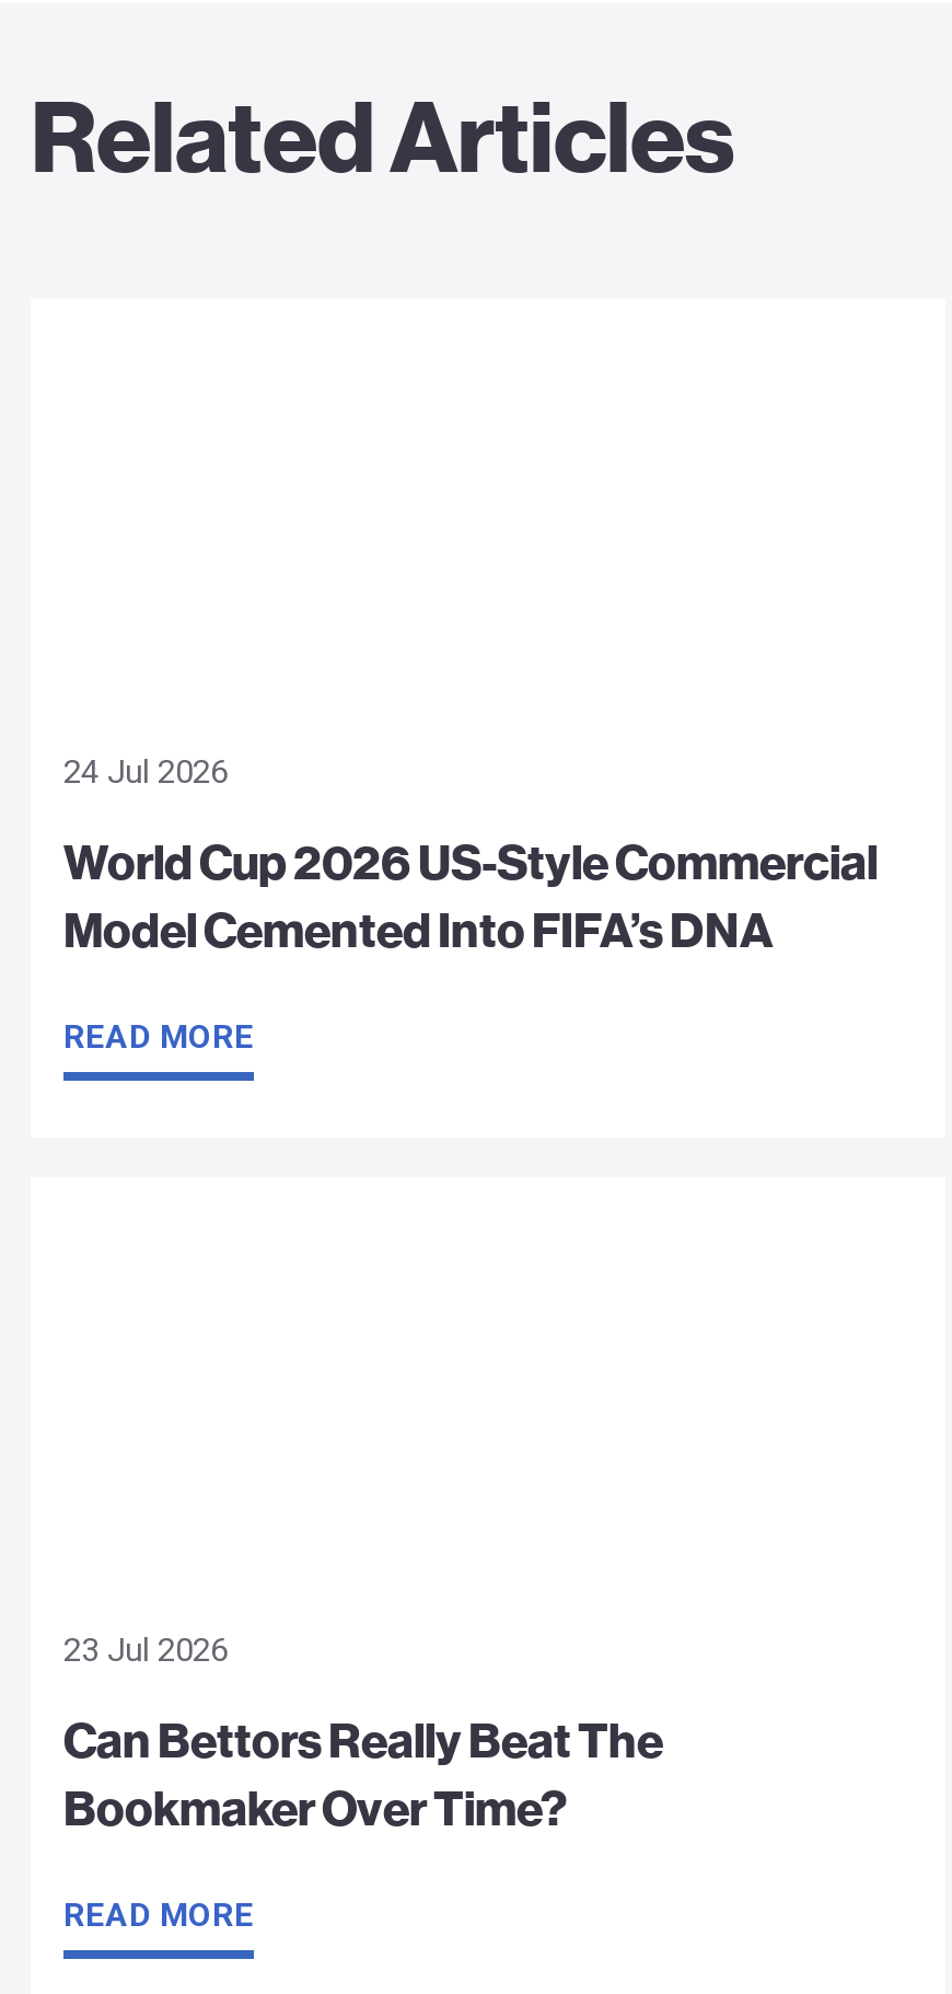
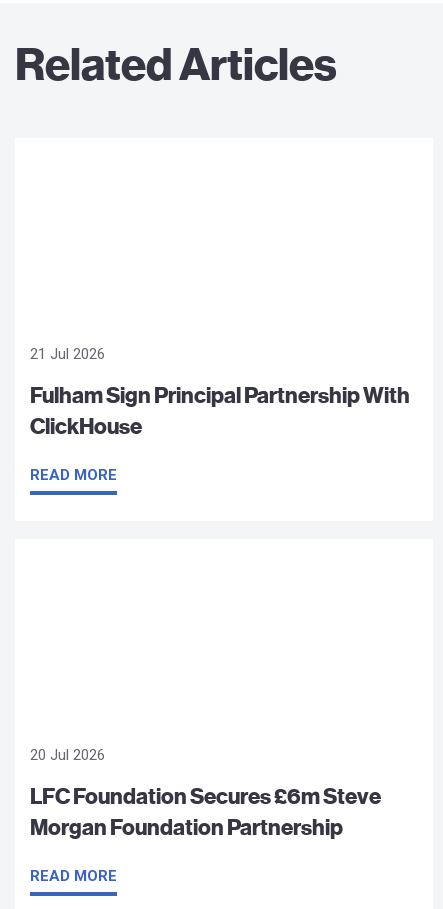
- 24 Jul 2026
+ 21 Jul 2026

- World Cup 2026 US-Style Commercial
- Model Cemented Into FIFA’s DNA
+ Fulham Sign Principal Partnership With
+ ClickHouse

- 23 Jul 2026
+ 20 Jul 2026

- Can Bettors Really Beat The
- Bookmaker Over Time?
+ LFC Foundation Secures £6m Steve
+ Morgan Foundation Partnership
